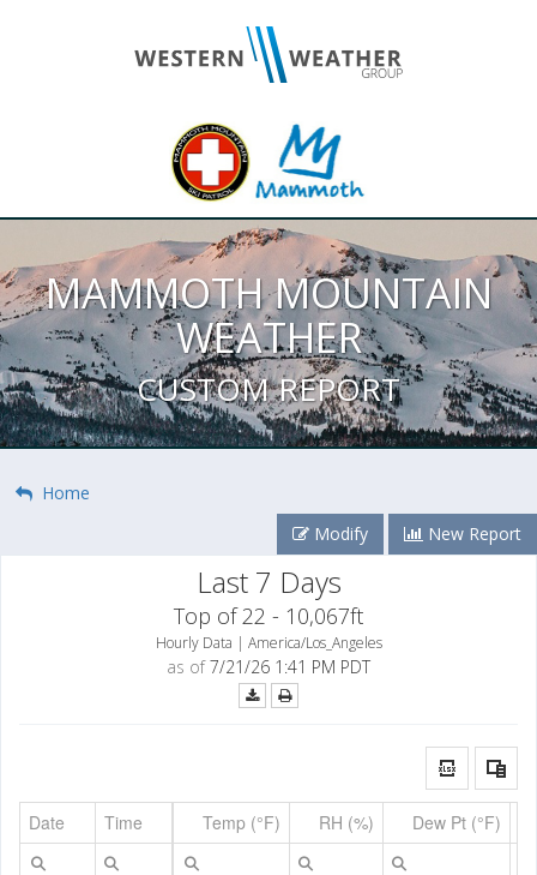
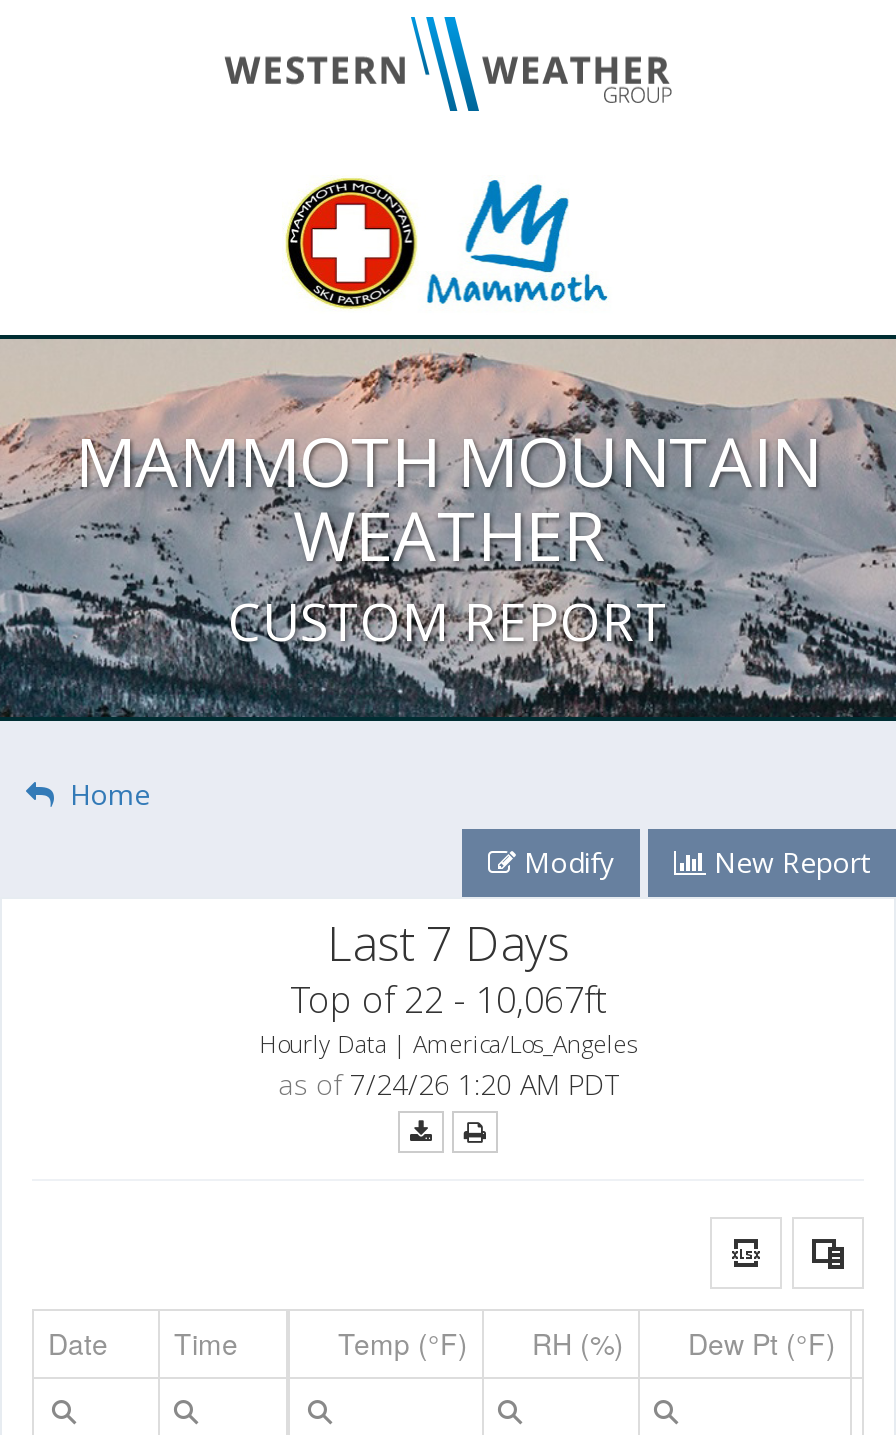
- as of 7/21/26 1:41 PM PDT
+ as of 7/24/26 1:20 AM PDT
